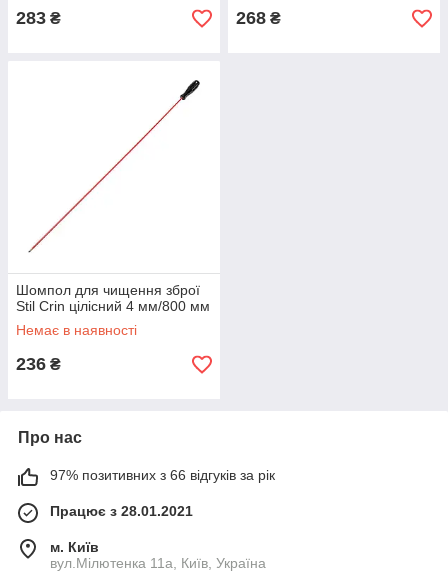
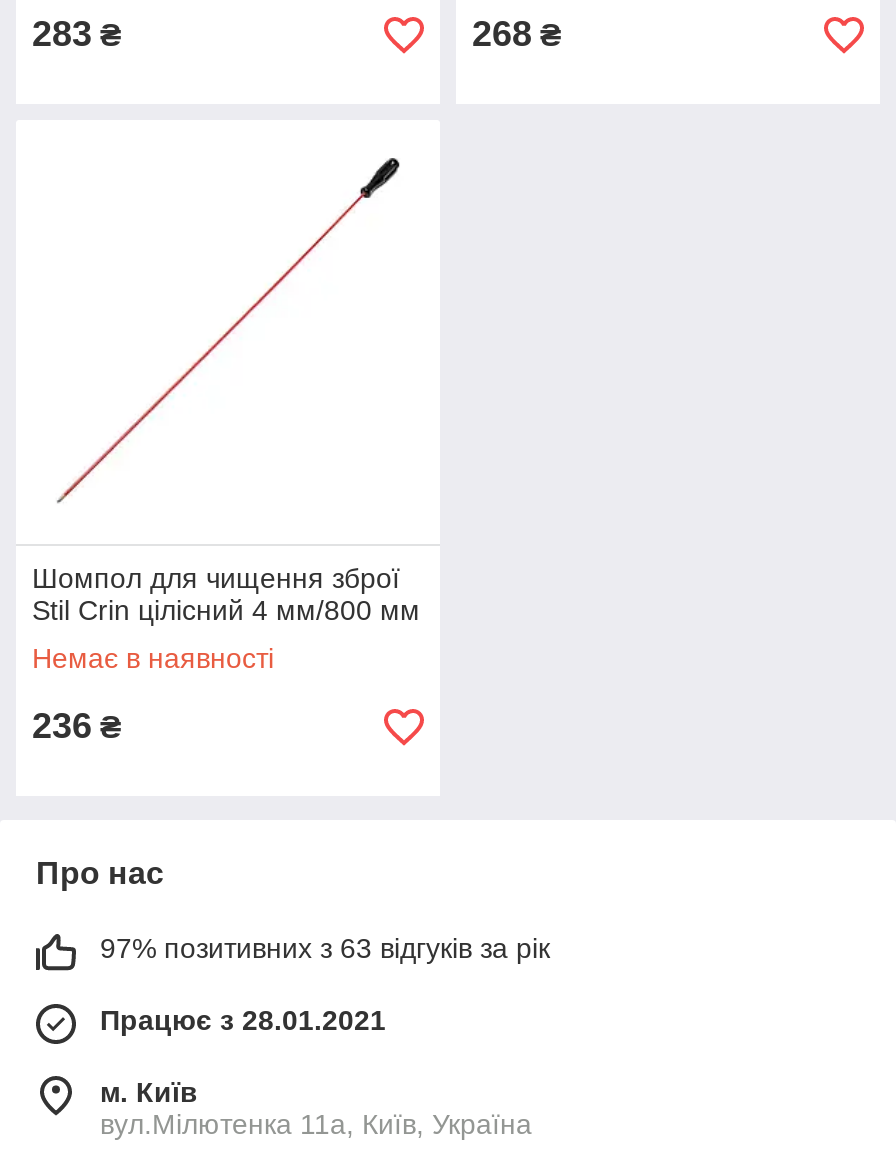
- 97% позитивних з 66 відгуків за рік
+ 97% позитивних з 63 відгуків за рік
